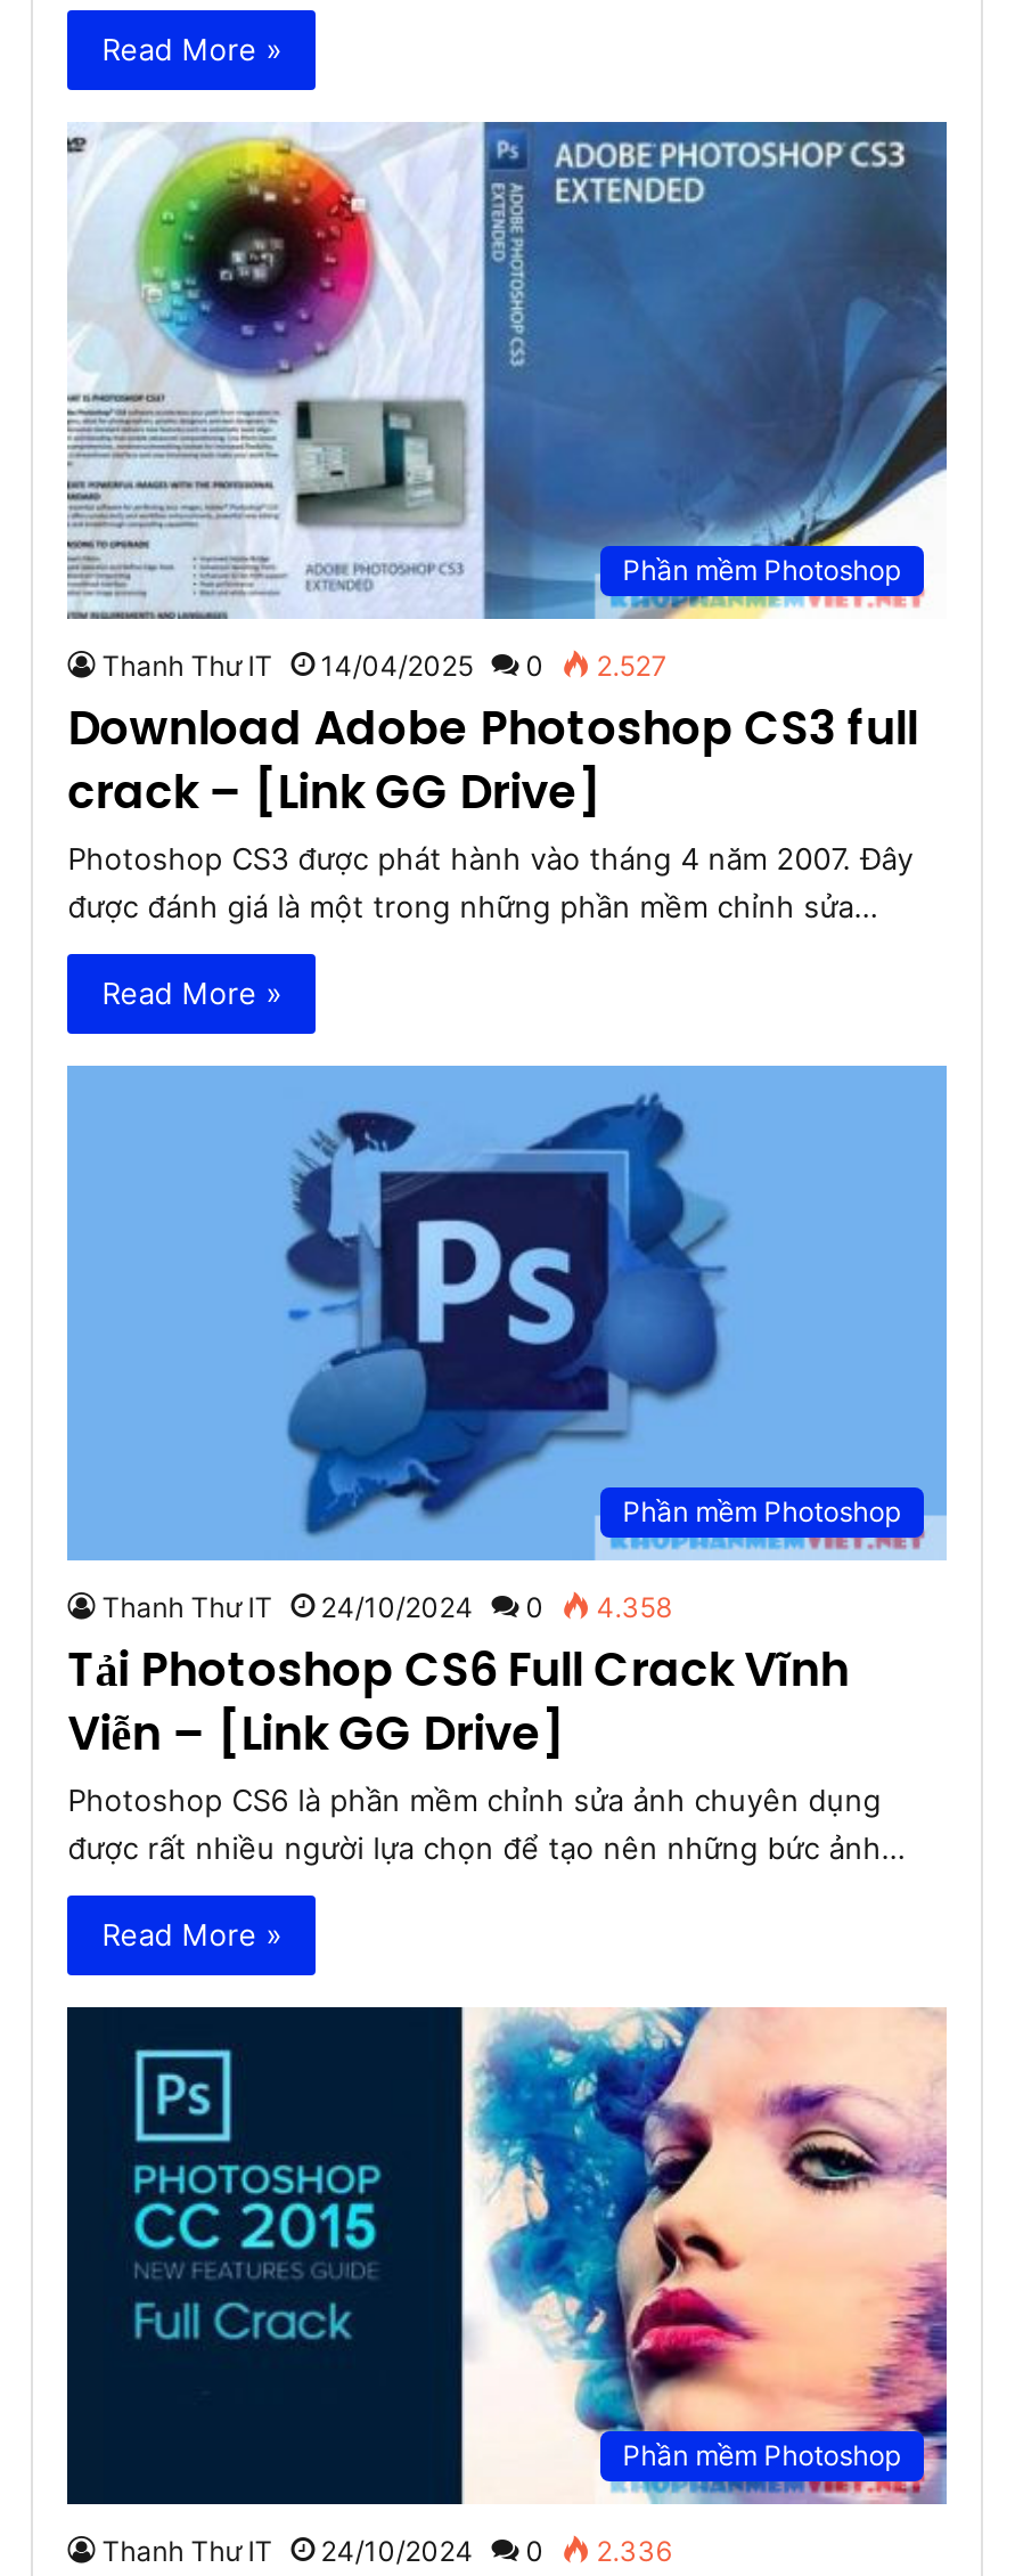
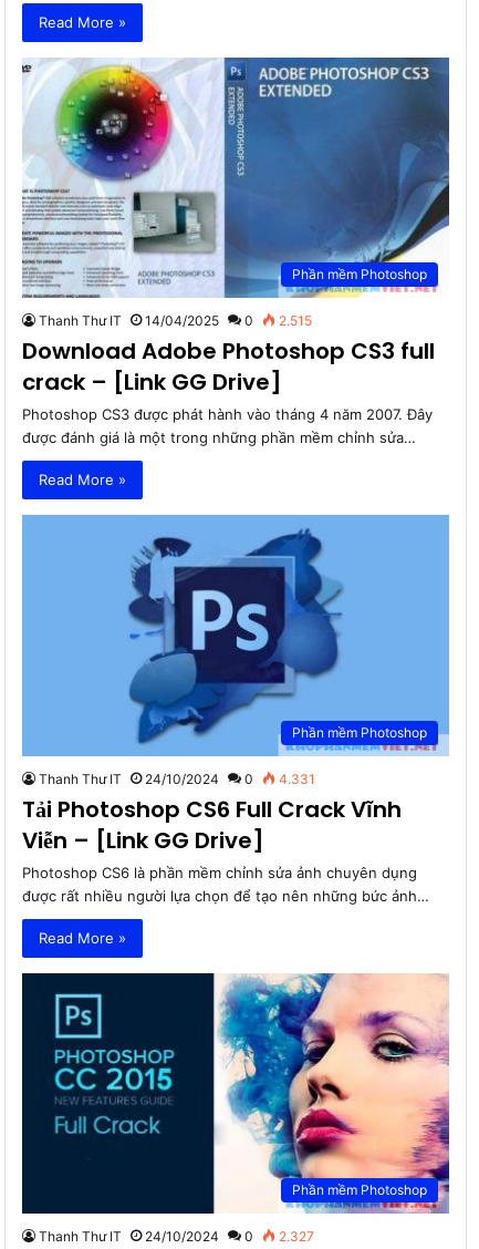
- Thanh Thư IT 14/04/2025 0 2.527
+ Thanh Thư IT 14/04/2025 0 2.515

- Thanh Thư IT 24/10/2024 0 4.358
+ Thanh Thư IT 24/10/2024 0 4.331

- Thanh Thư IT 24/10/2024 0 2.336
+ Thanh Thư IT 24/10/2024 0 2.327
